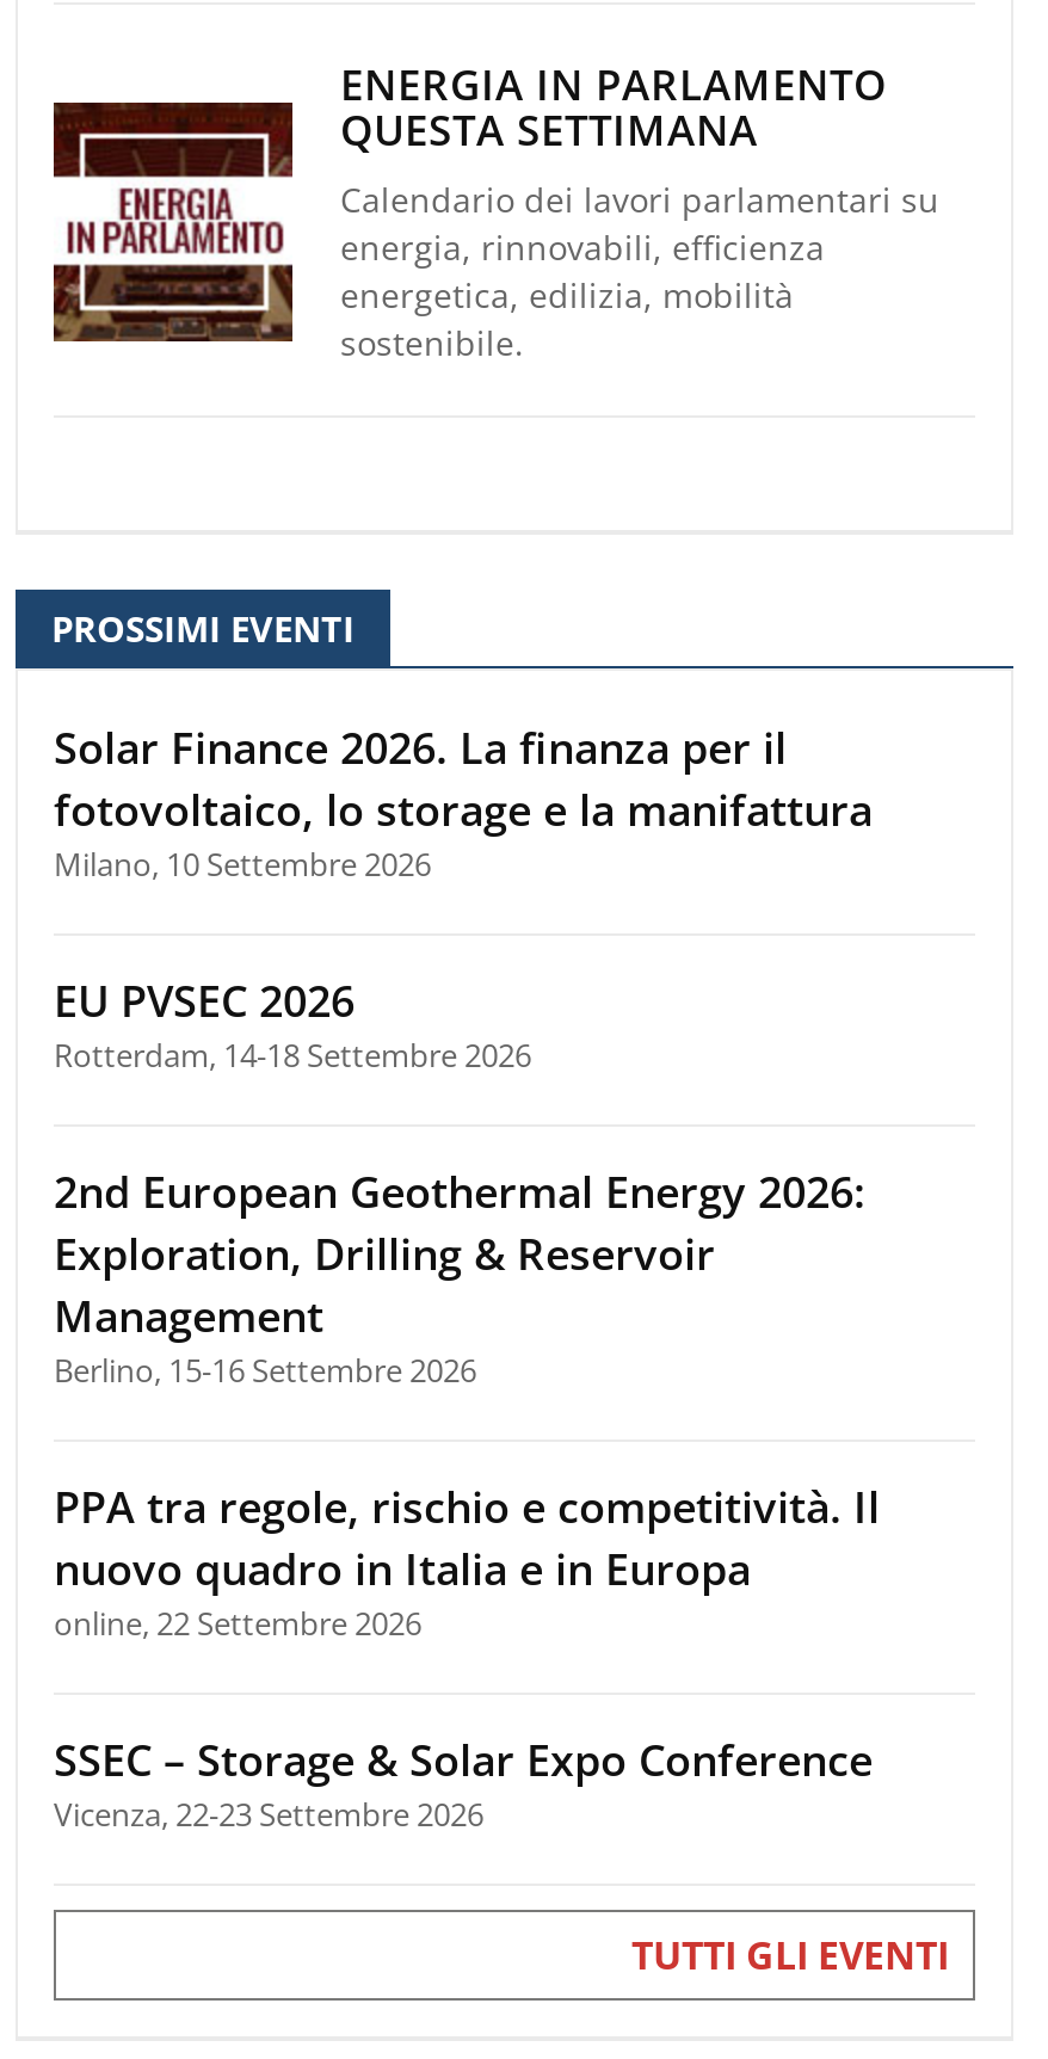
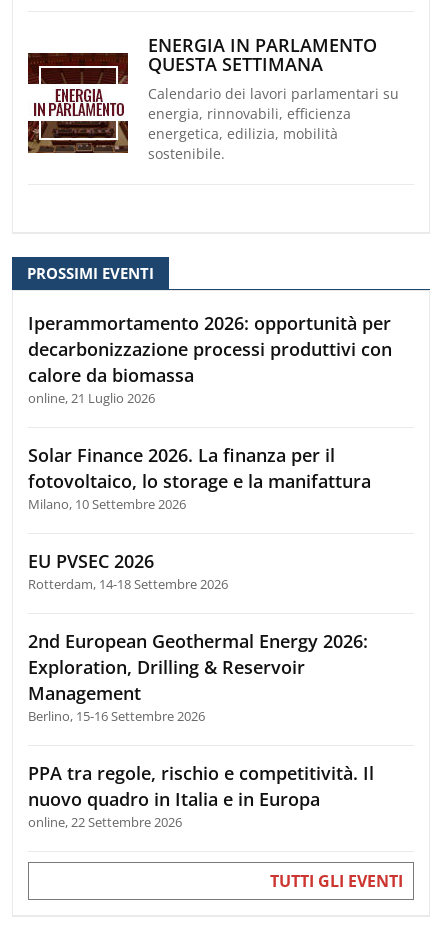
+ Iperammortamento 2026: opportunità per
+ decarbonizzazione processi produttivi con
+ calore da biomassa
+ online, 21 Luglio 2026

moved down: Solar Finance 2026. La finanza per il | fotovoltaico, lo storage e la manifattura | Milano, 10 Settembre 2026 | ... | nuovo quadro in Italia e in Europa | online, 22 Settembre 2026

- SSEC – Storage & Solar Expo Conference
- Vicenza, 22-23 Settembre 2026
